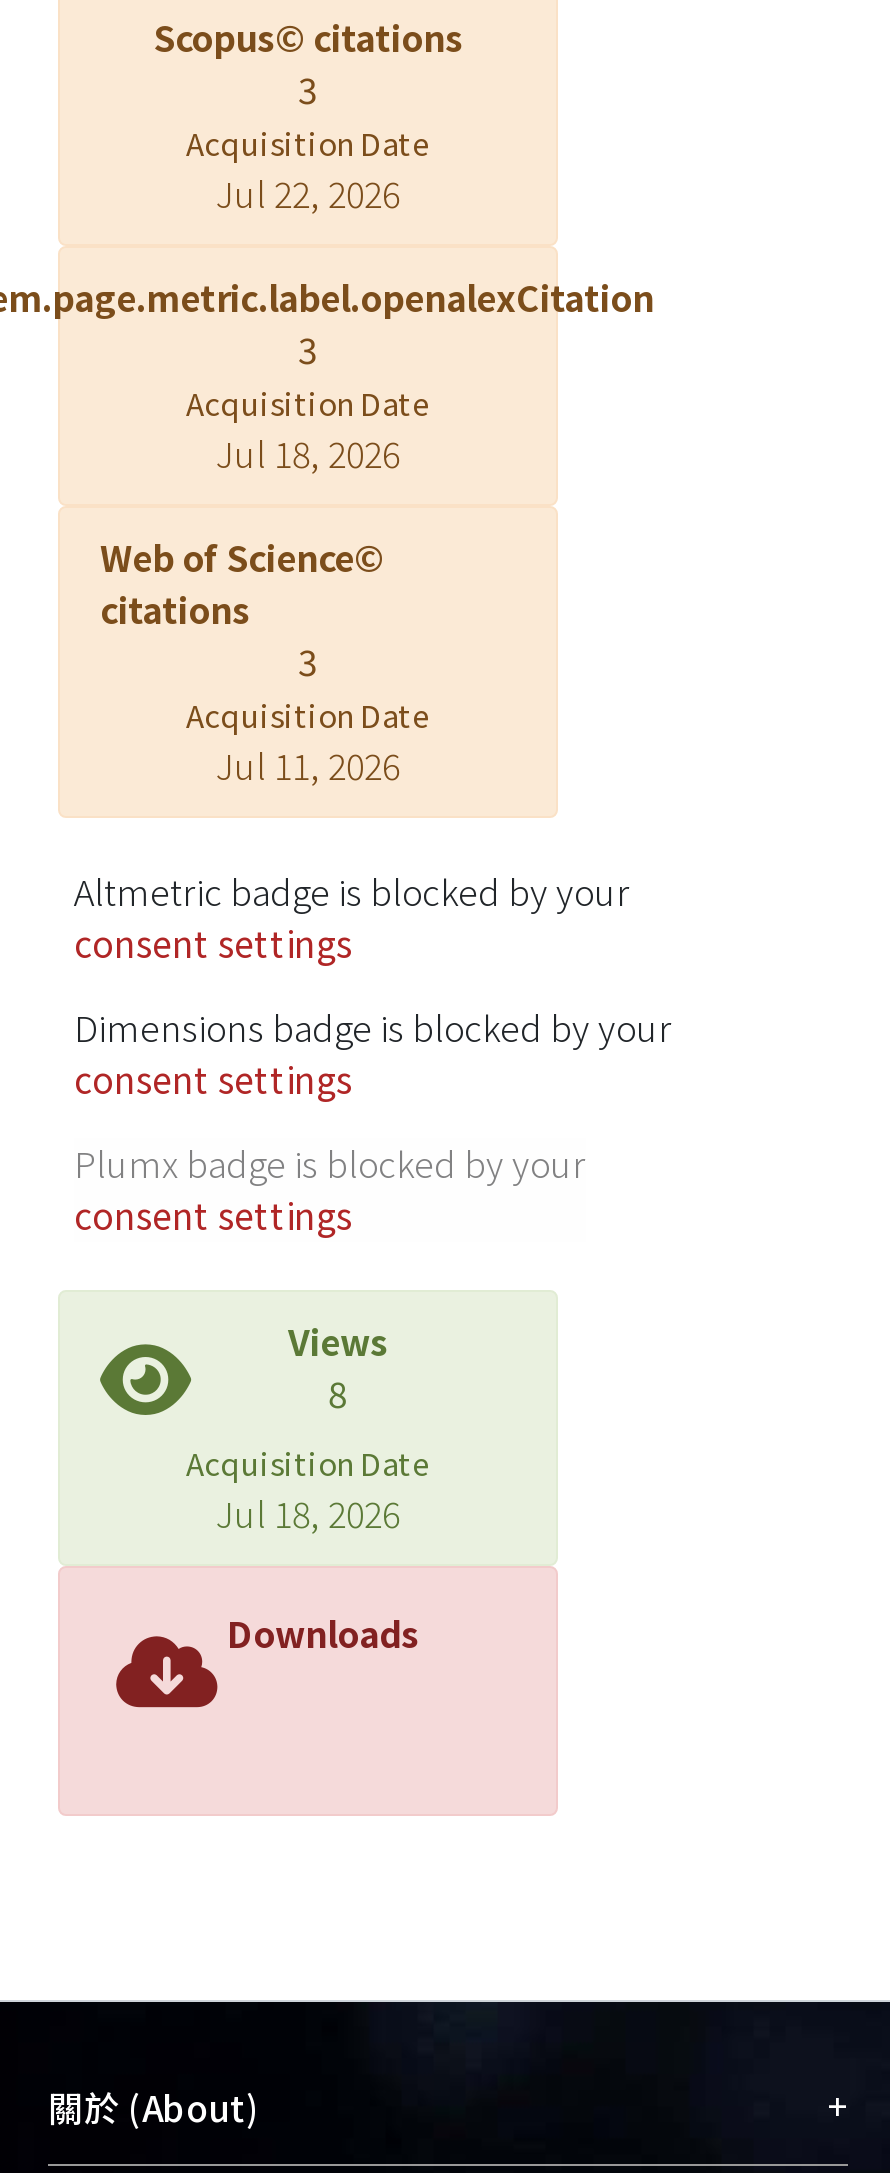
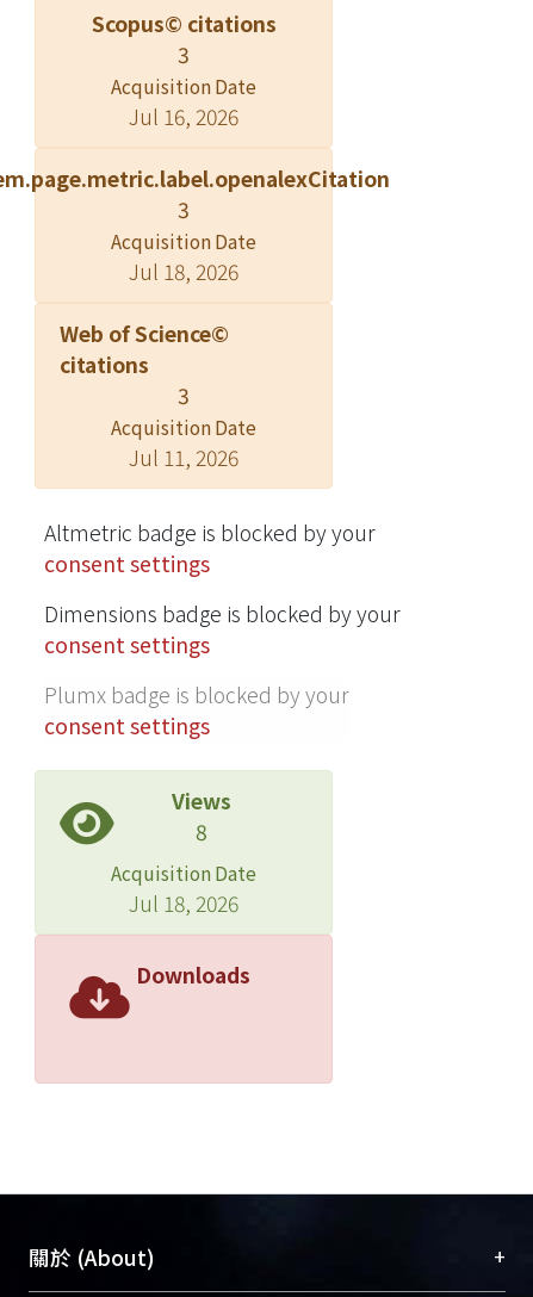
- Jul 22, 2026
+ Jul 16, 2026
